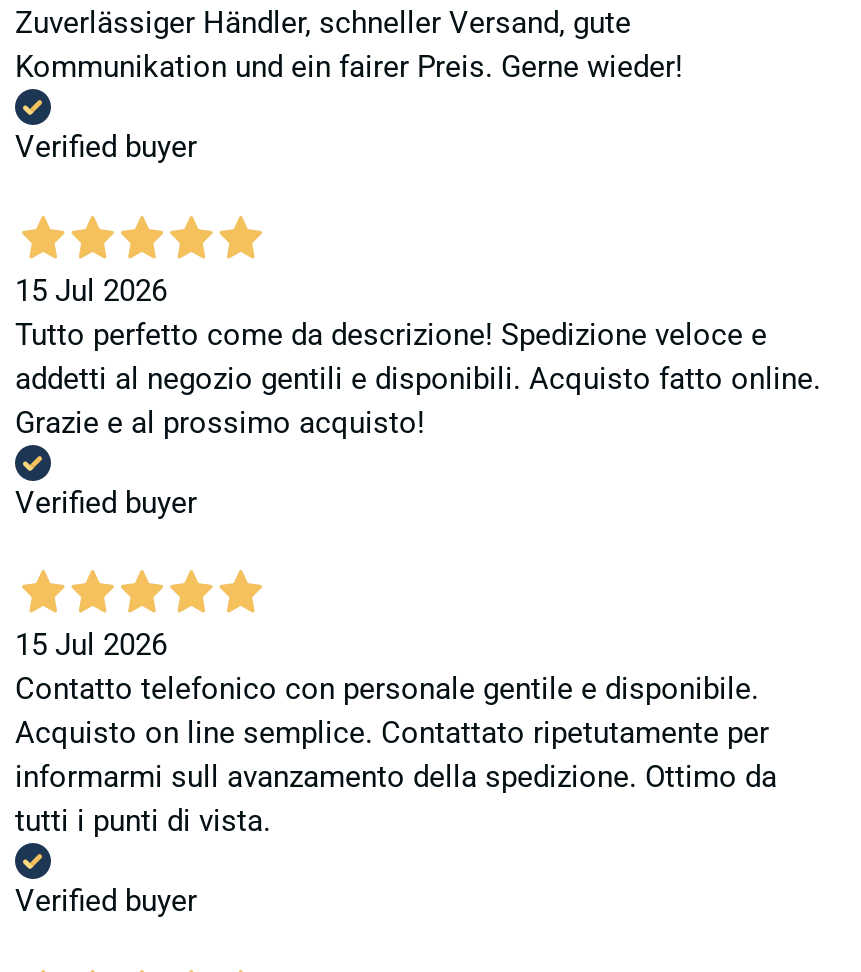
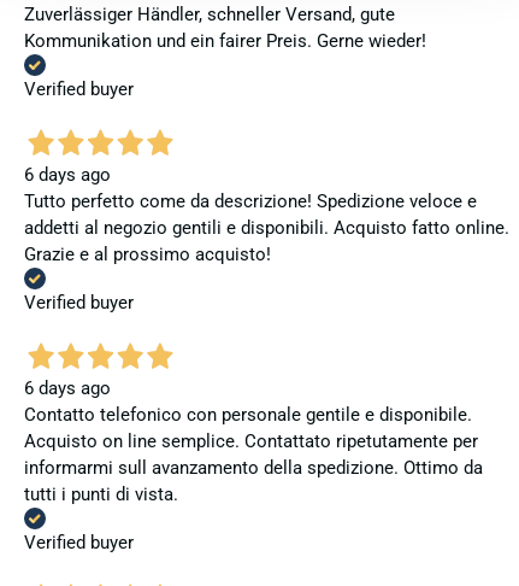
- 15 Jul 2026
+ 6 days ago

- 15 Jul 2026
+ 6 days ago
